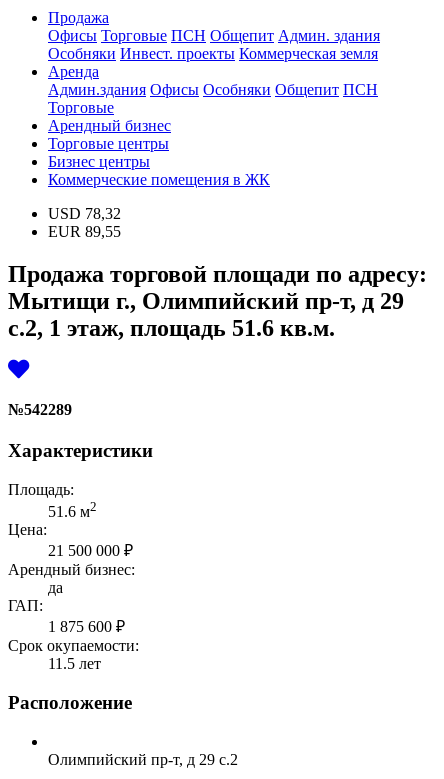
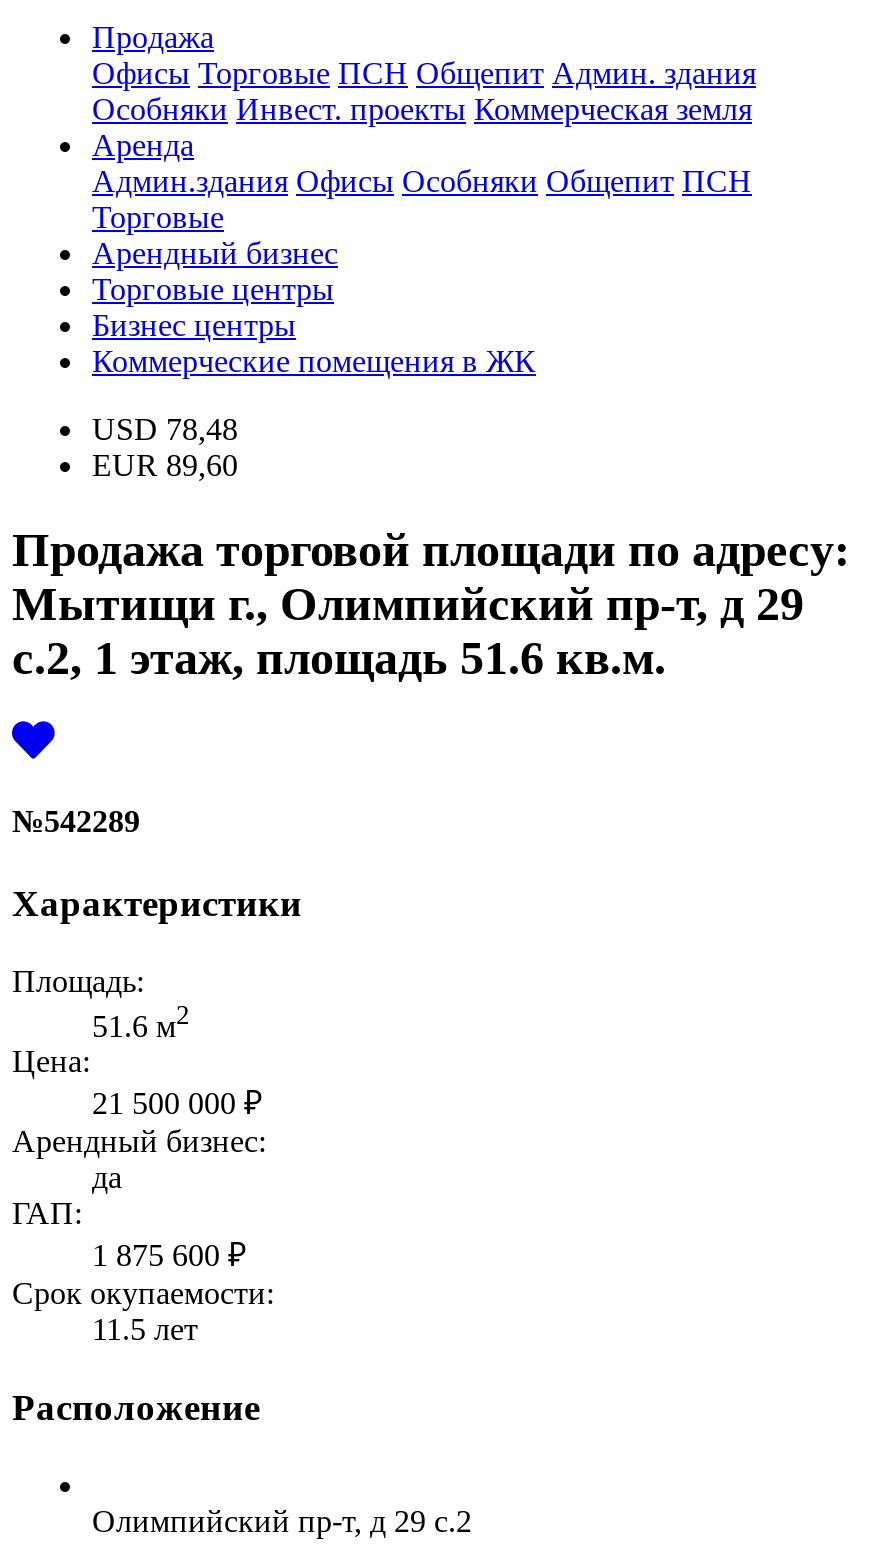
- USD 78,32
+ USD 78,48

- EUR 89,55
+ EUR 89,60
